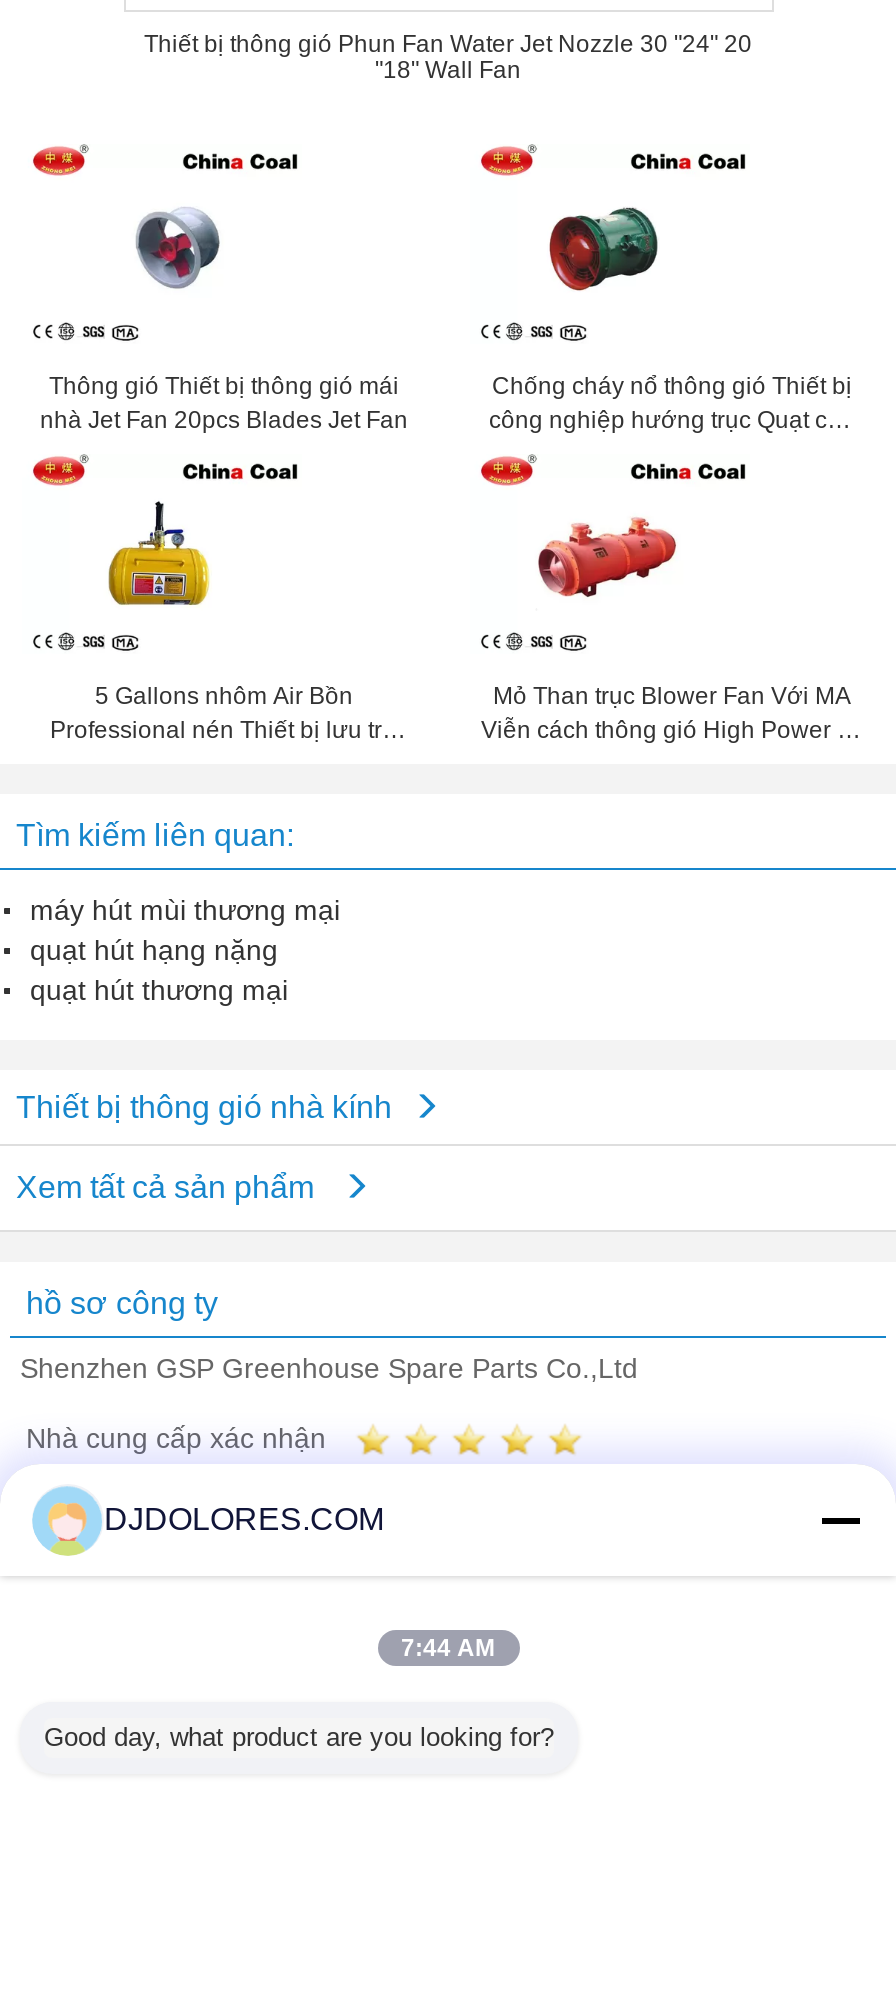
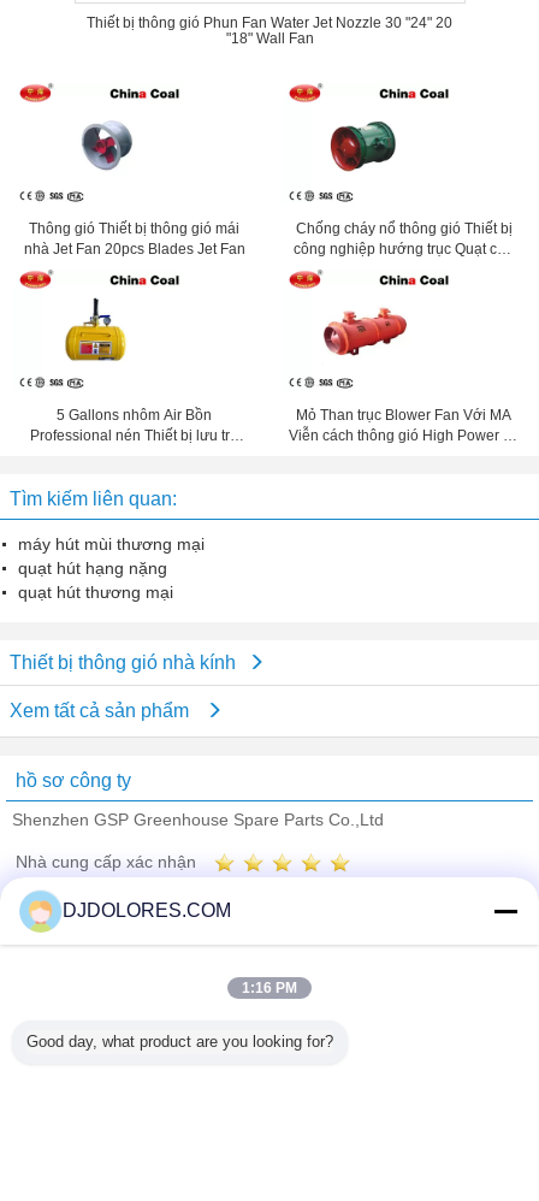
- 7:44 AM
+ 1:16 PM
